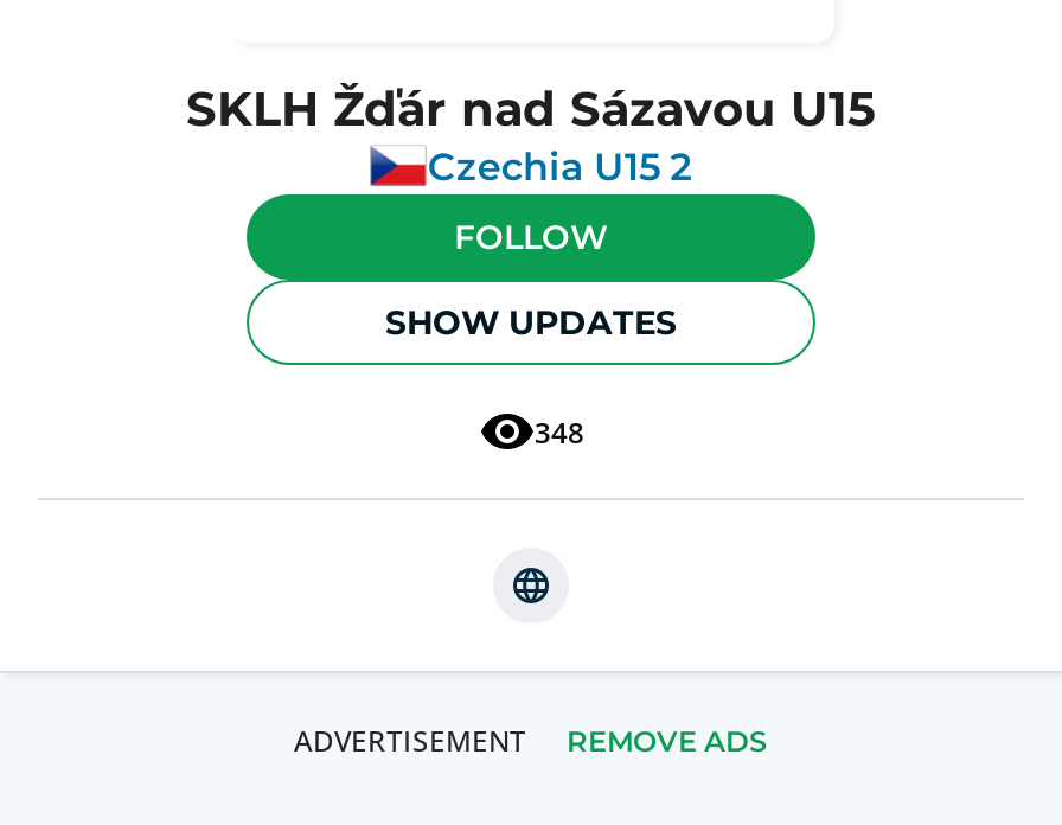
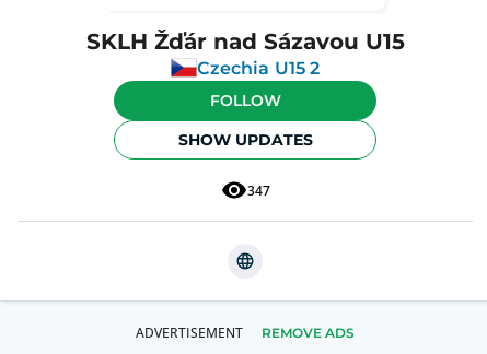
- 348
+ 347
